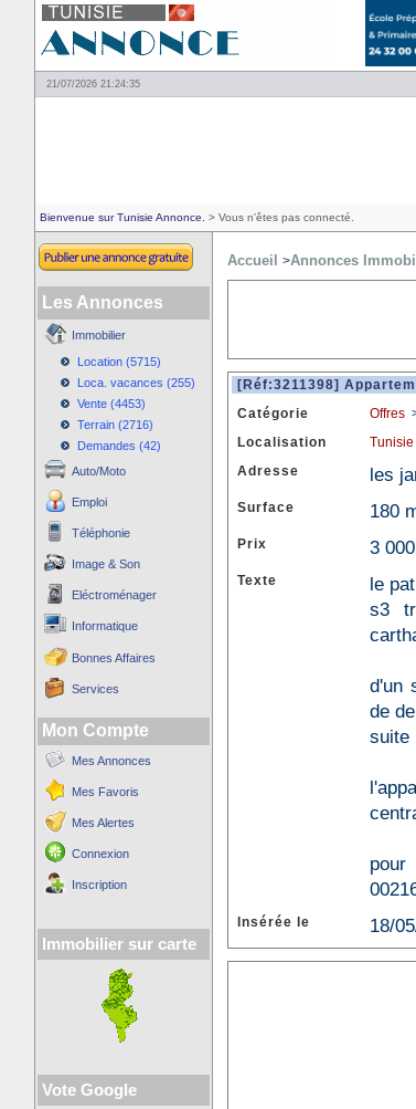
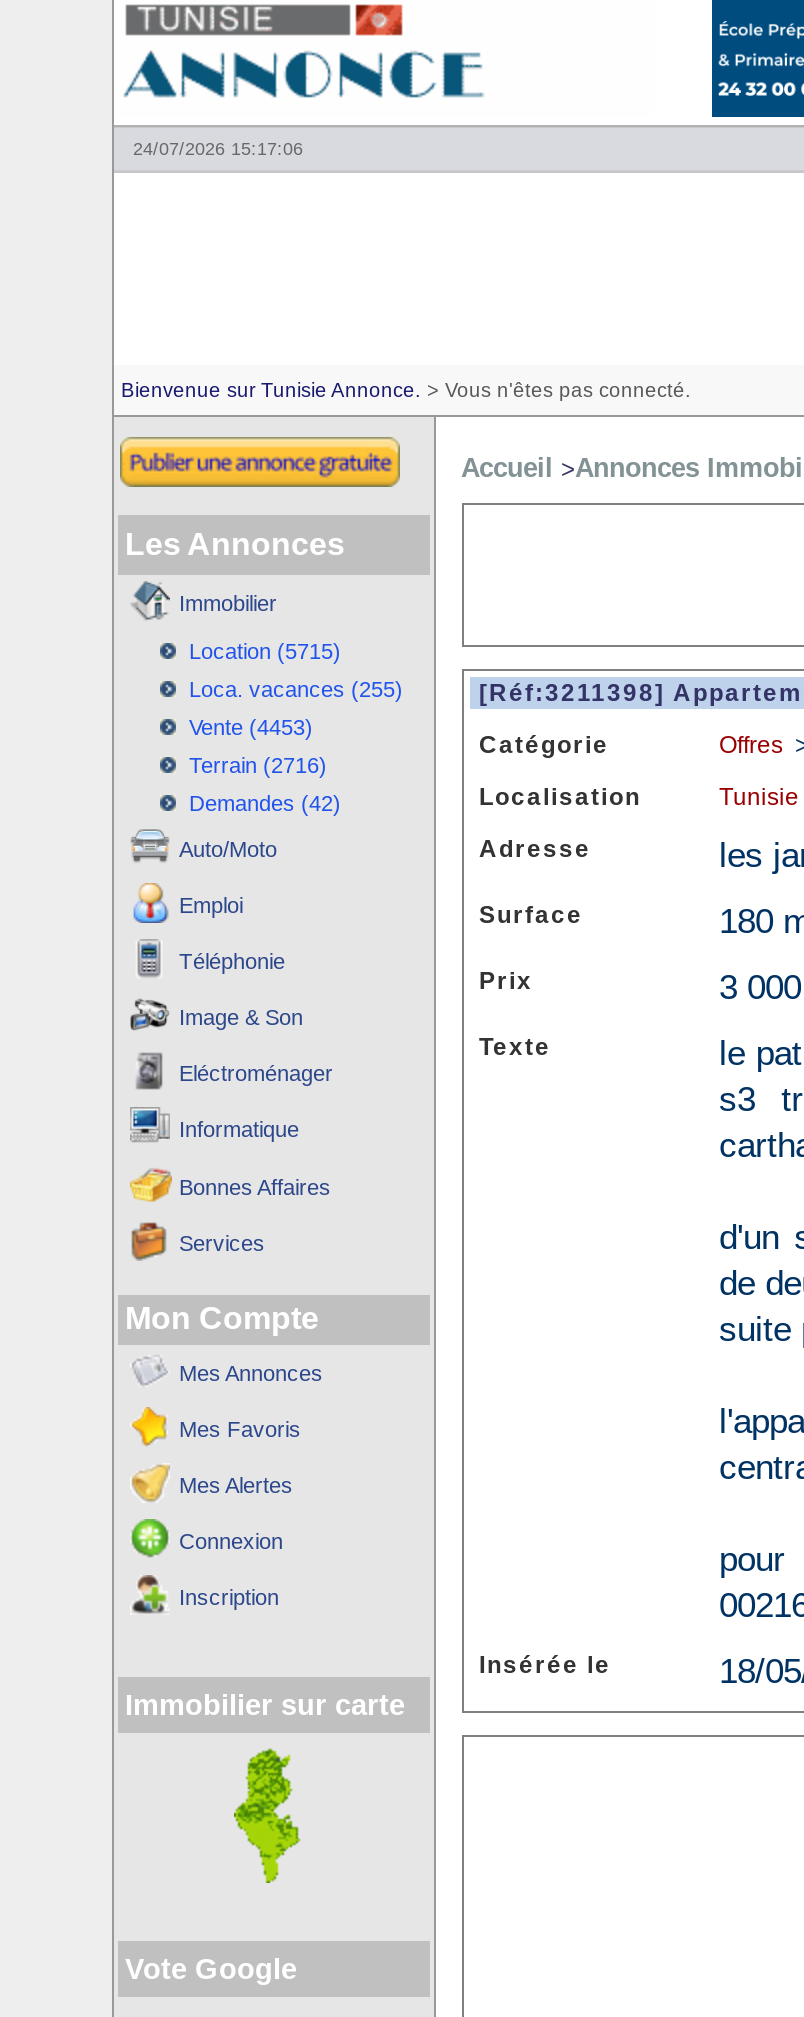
- 21/07/2026 21:24:35
+ 24/07/2026 15:17:06
